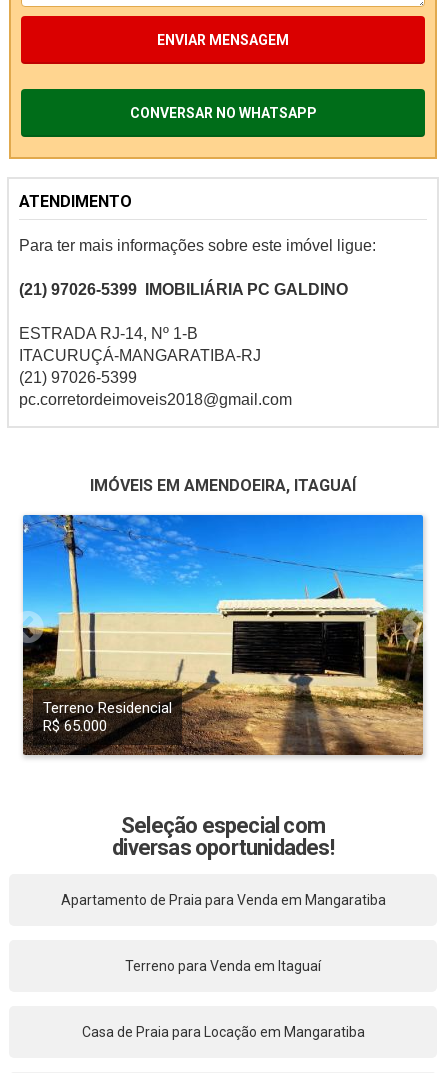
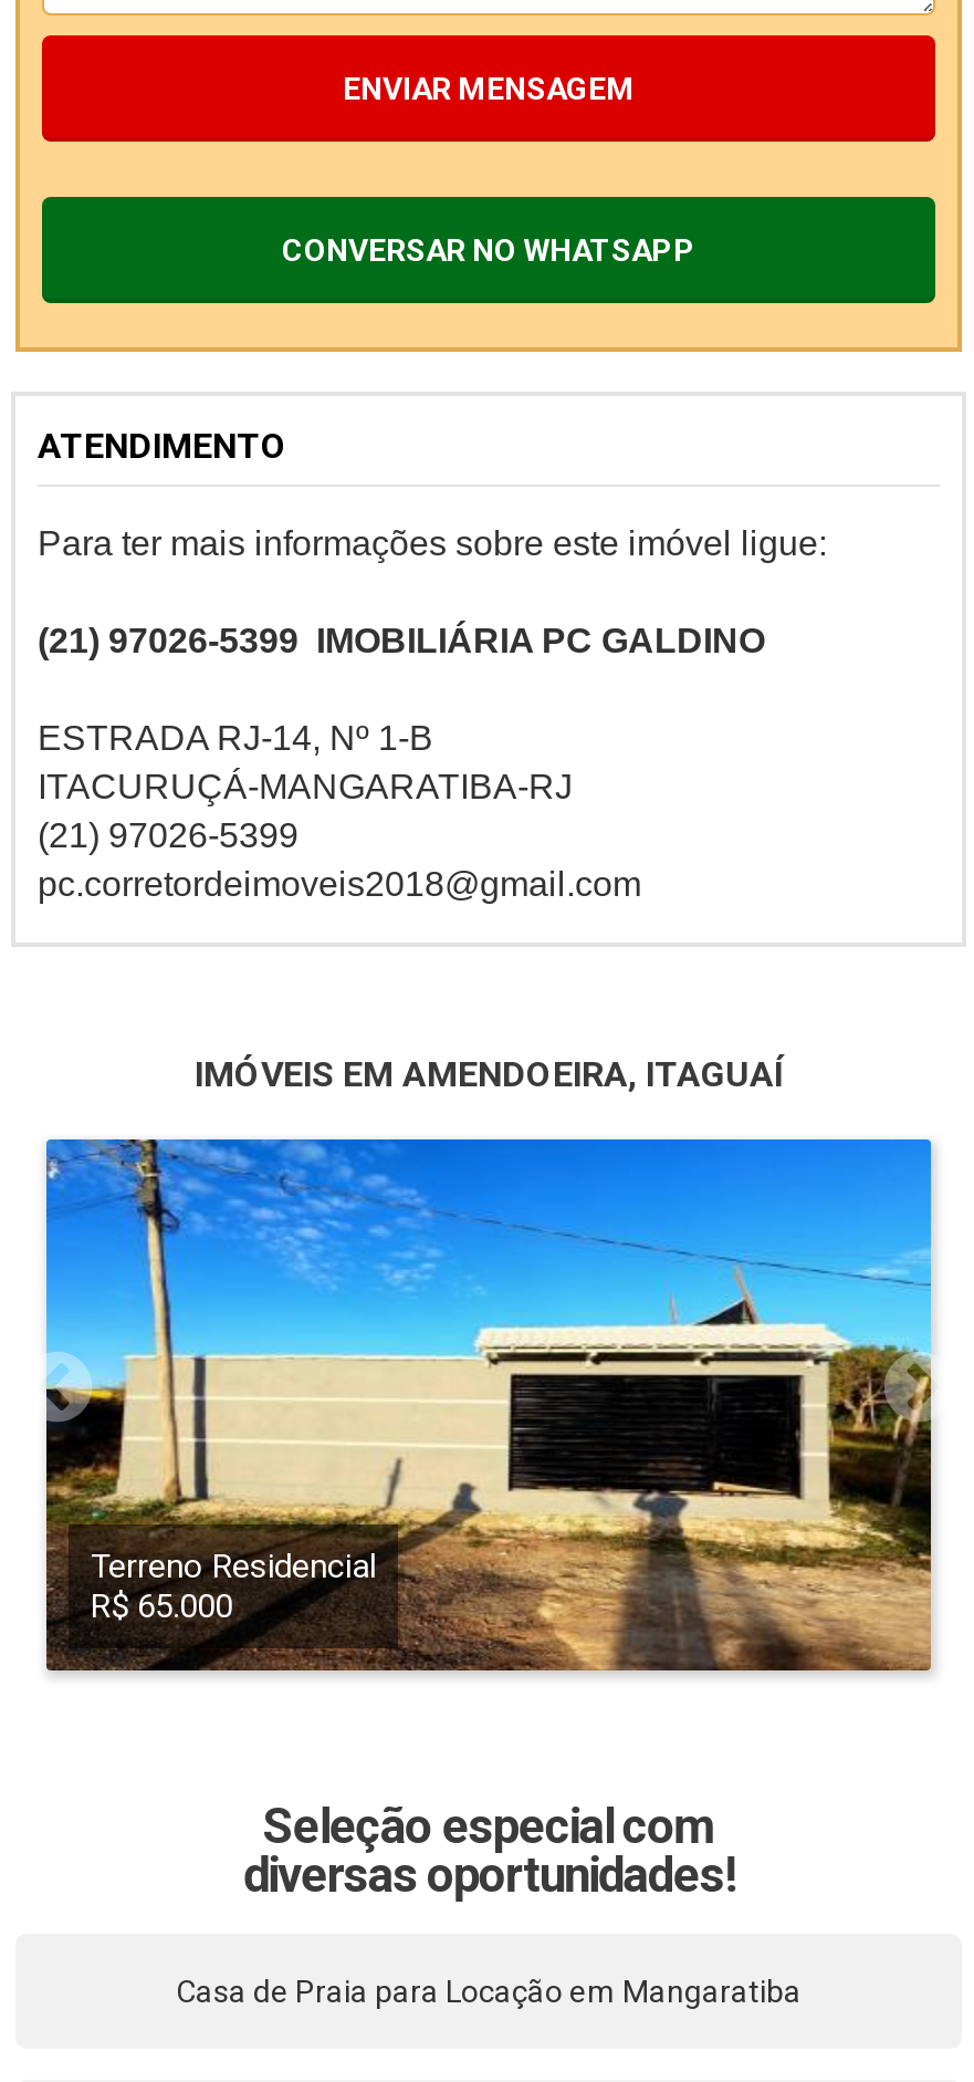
- Apartamento de Praia para Venda em Mangaratiba

- Terreno para Venda em Itaguaí
